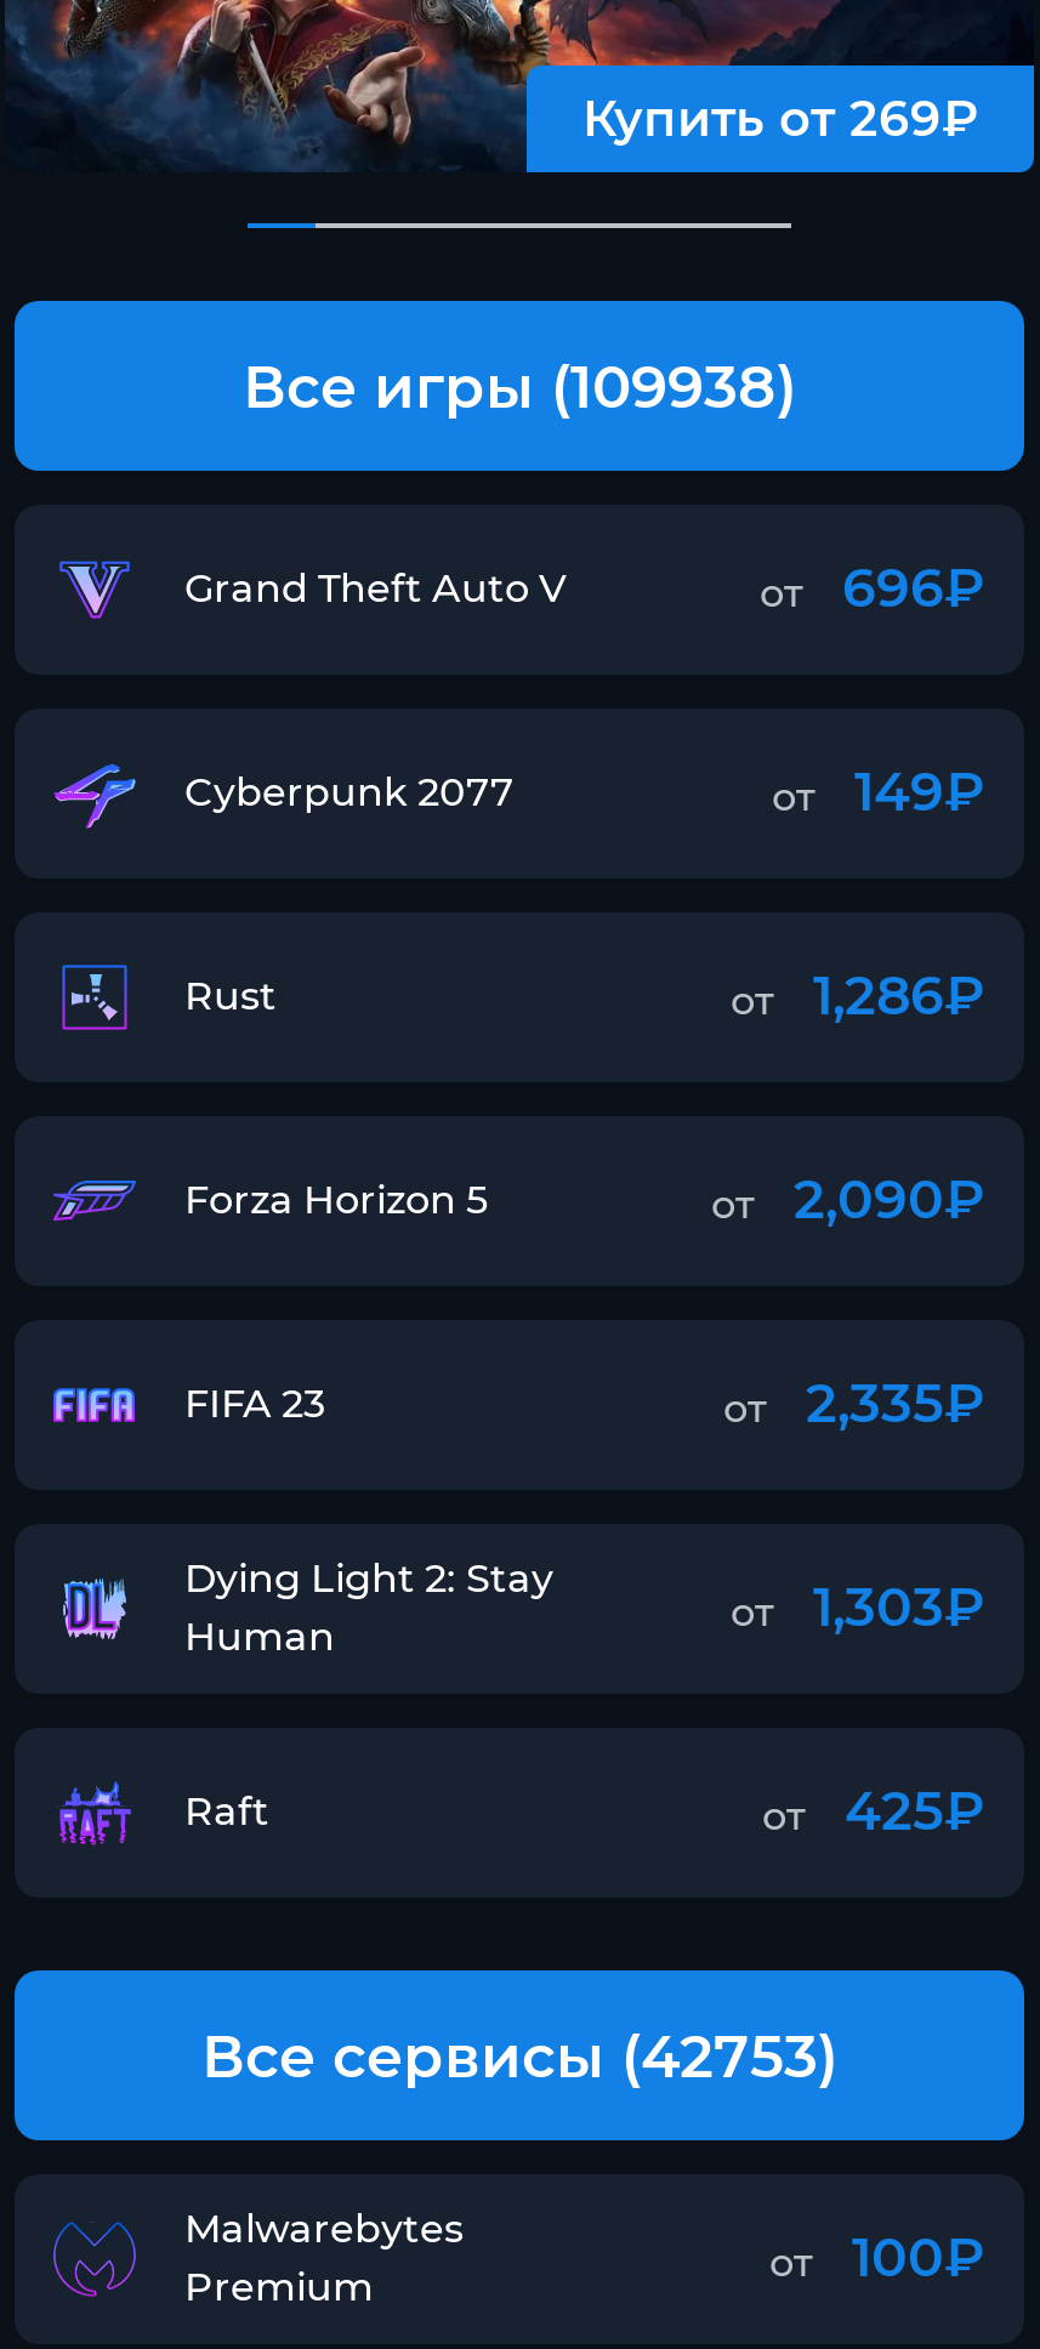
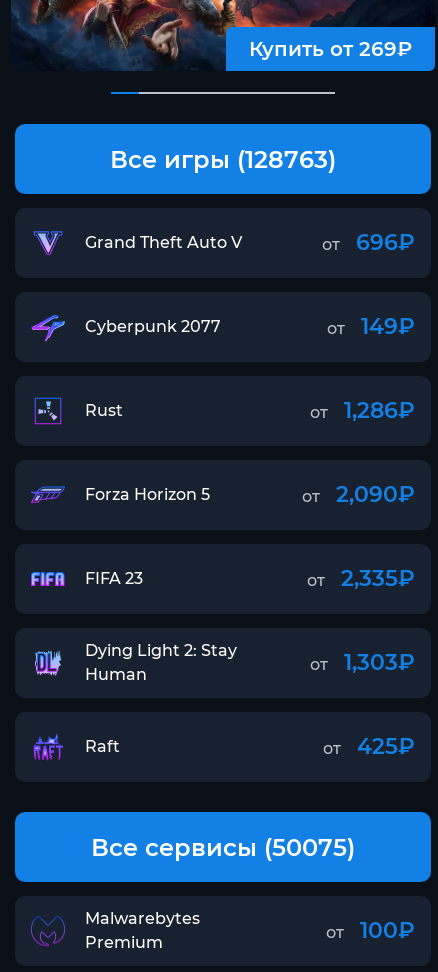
- Все игры (109938)
+ Все игры (128763)

- Все сервисы (42753)
+ Все сервисы (50075)
